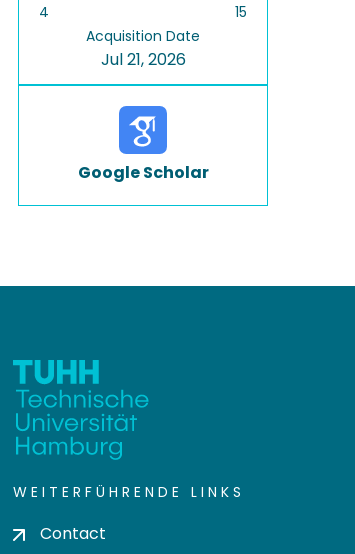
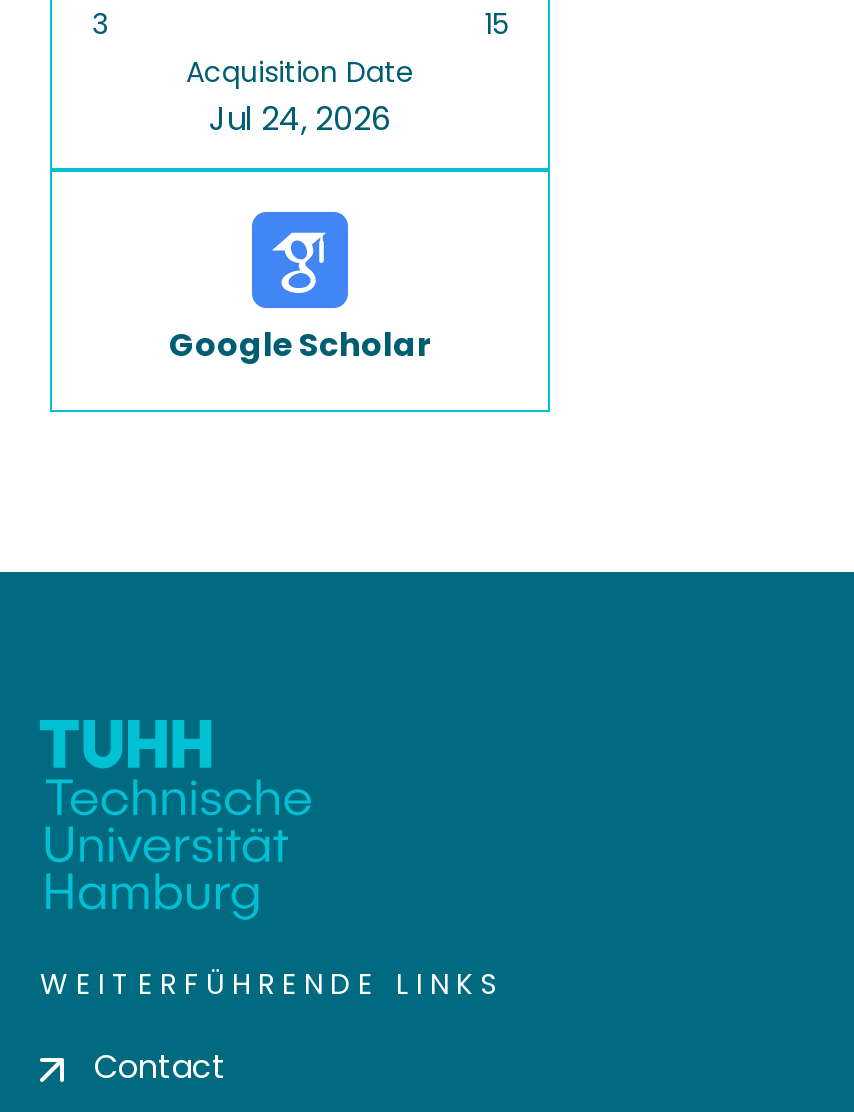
- 4
+ 3

- Jul 21, 2026
+ Jul 24, 2026
